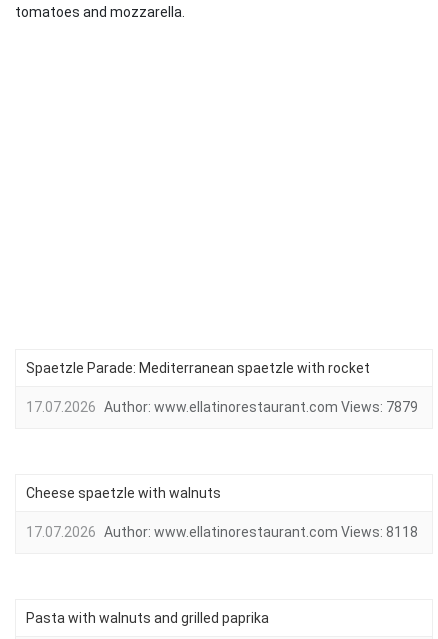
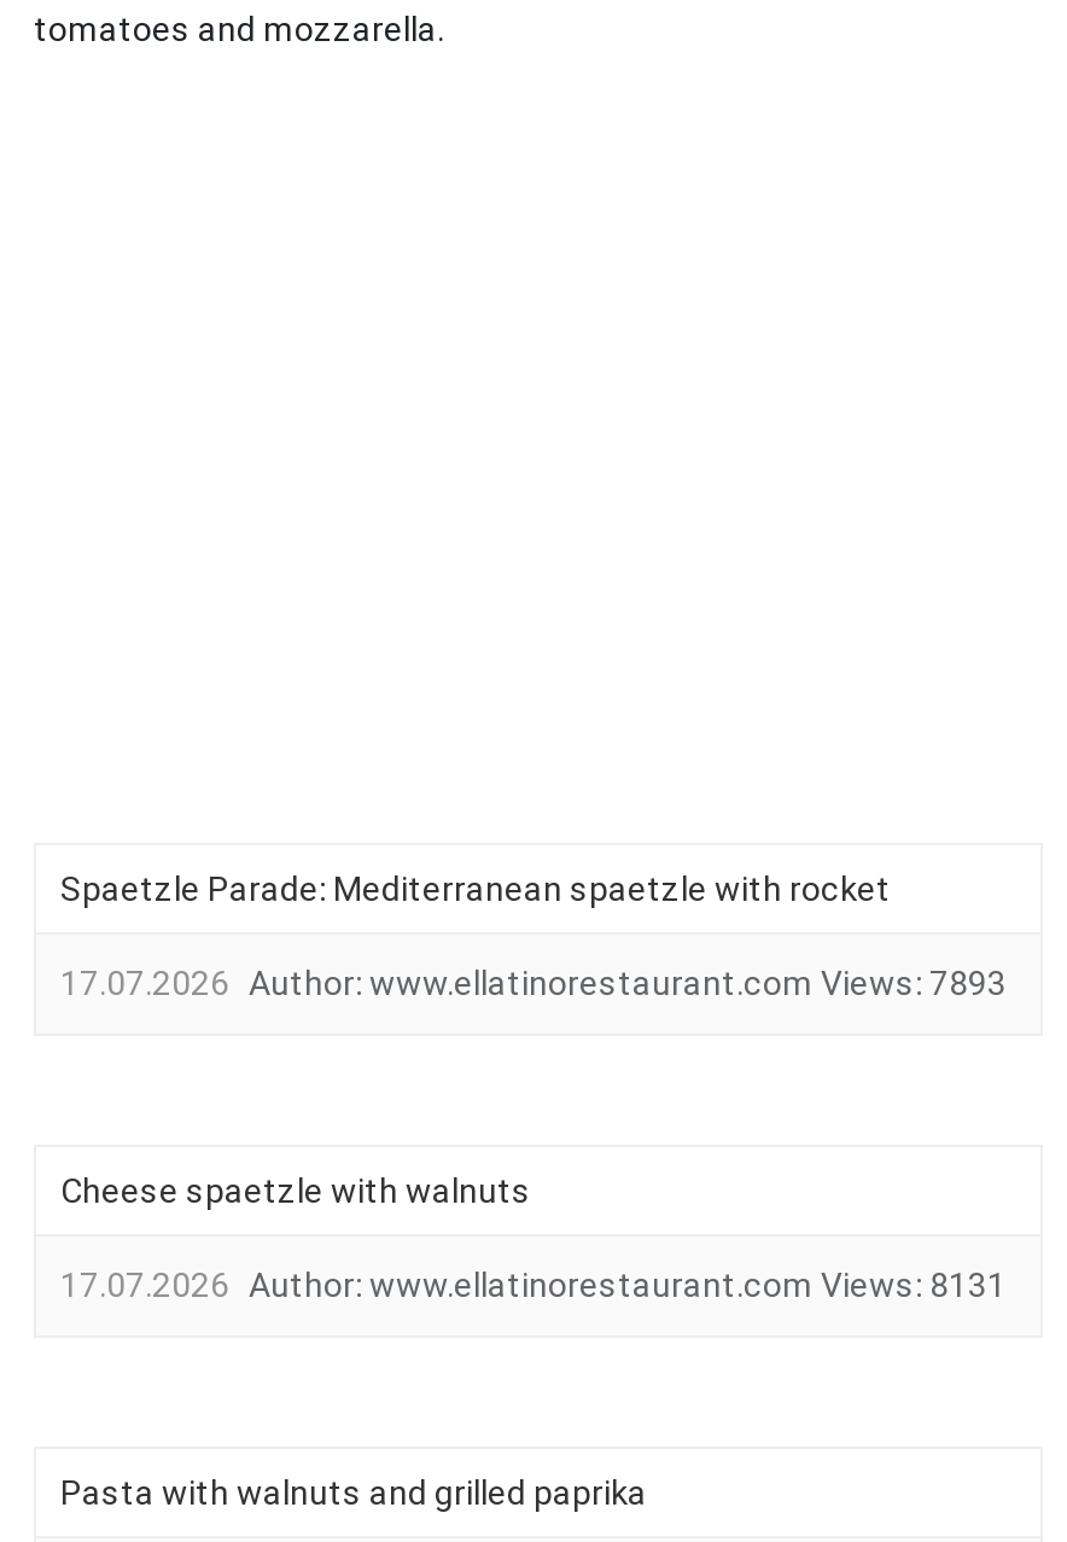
- 17.07.2026 Author: www.ellatinorestaurant.com Views: 7879
+ 17.07.2026 Author: www.ellatinorestaurant.com Views: 7893

- 17.07.2026 Author: www.ellatinorestaurant.com Views: 8118
+ 17.07.2026 Author: www.ellatinorestaurant.com Views: 8131
